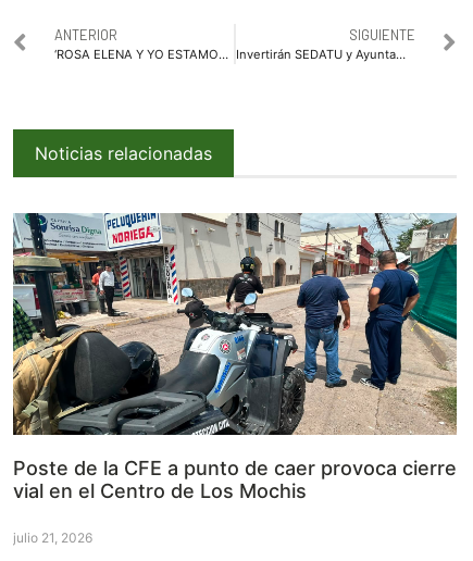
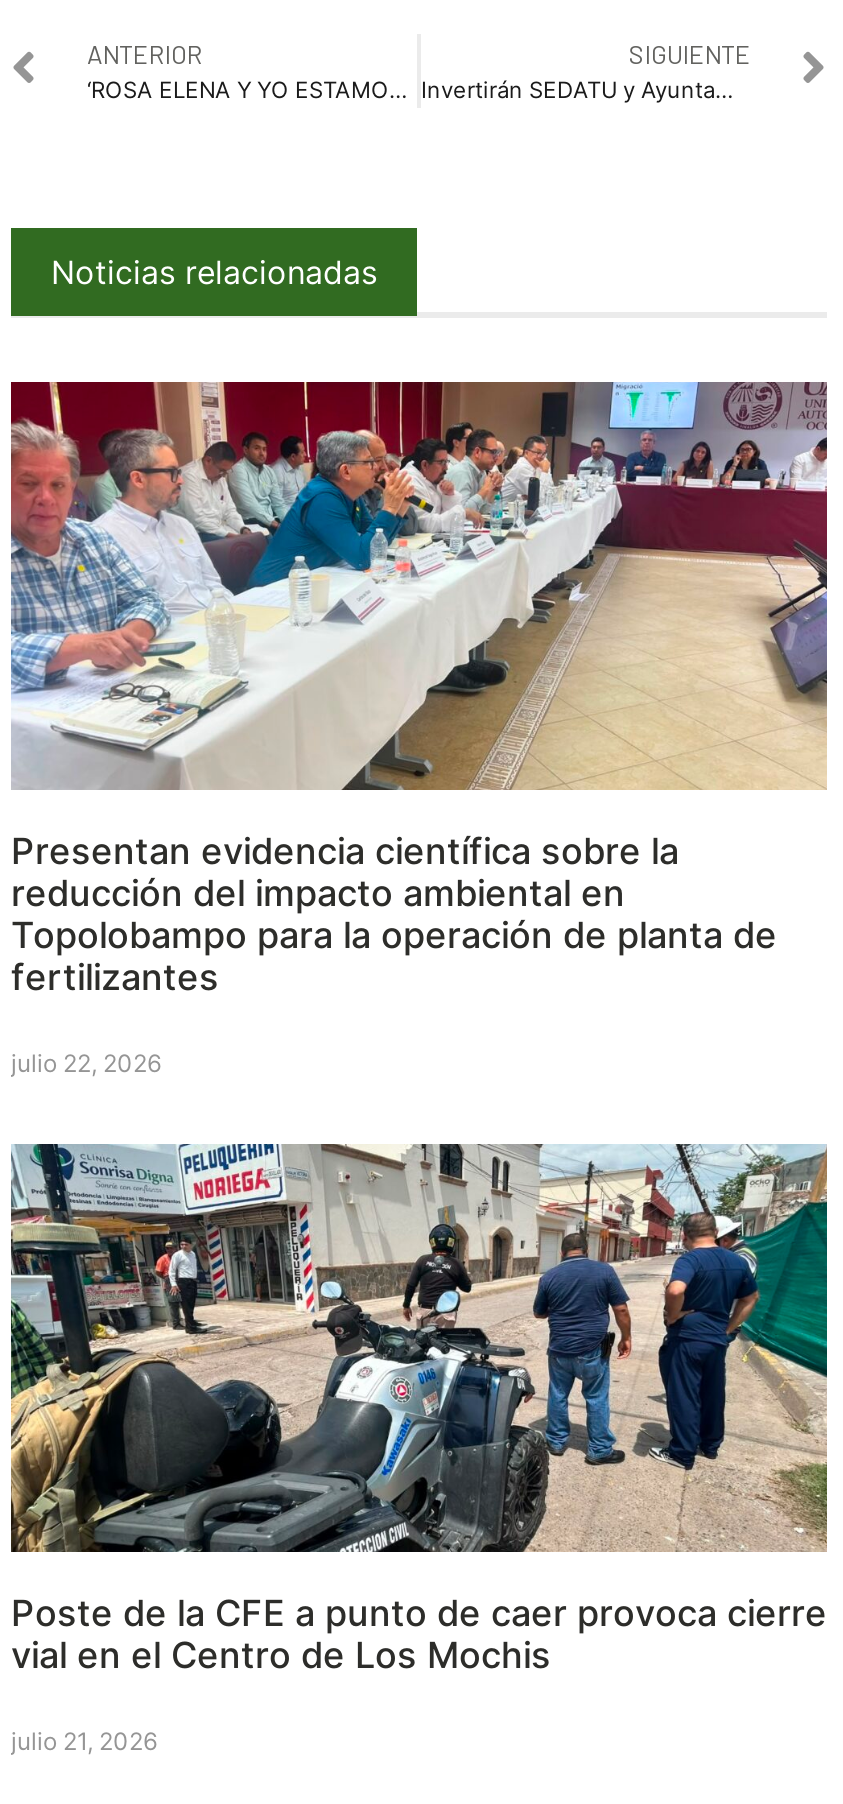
+ [image]
+ Presentan evidencia científica sobre la
+ reducción del impacto ambiental en
+ Topolobampo para la operación de planta de
+ fertilizantes
+ julio 22, 2026
